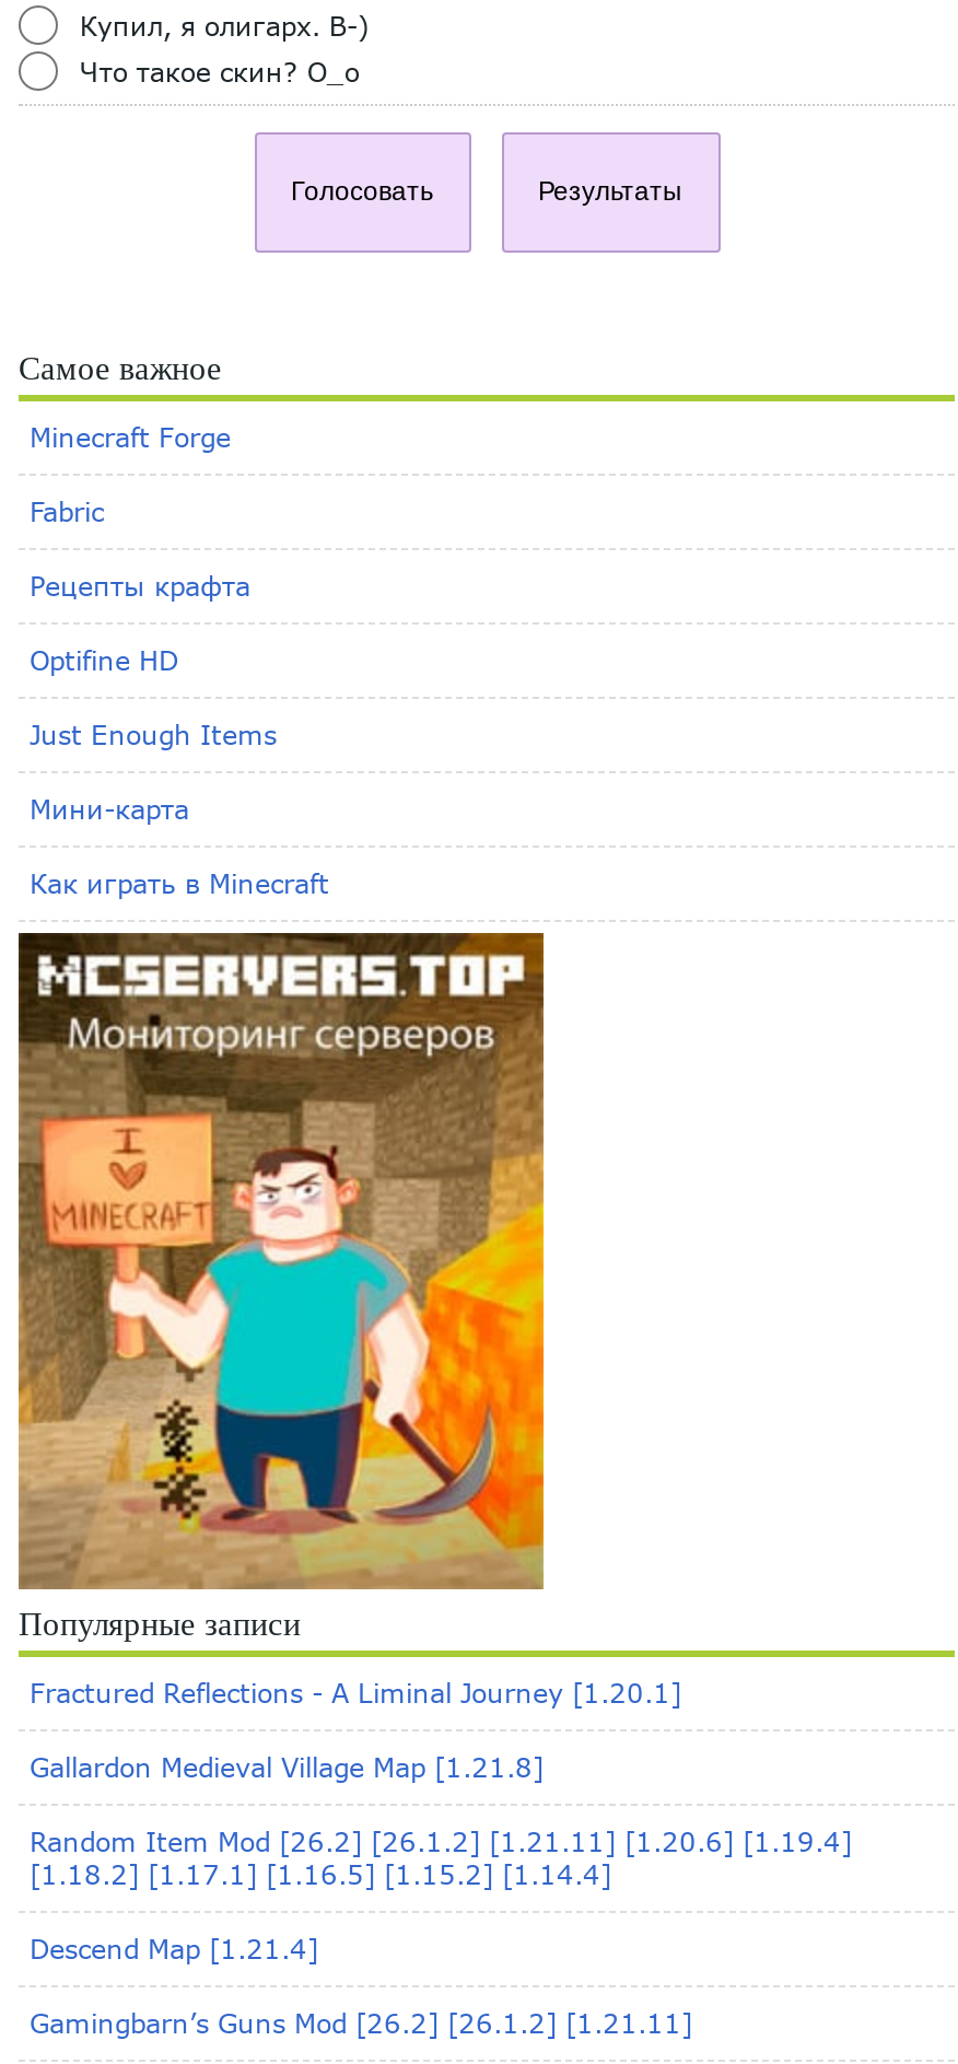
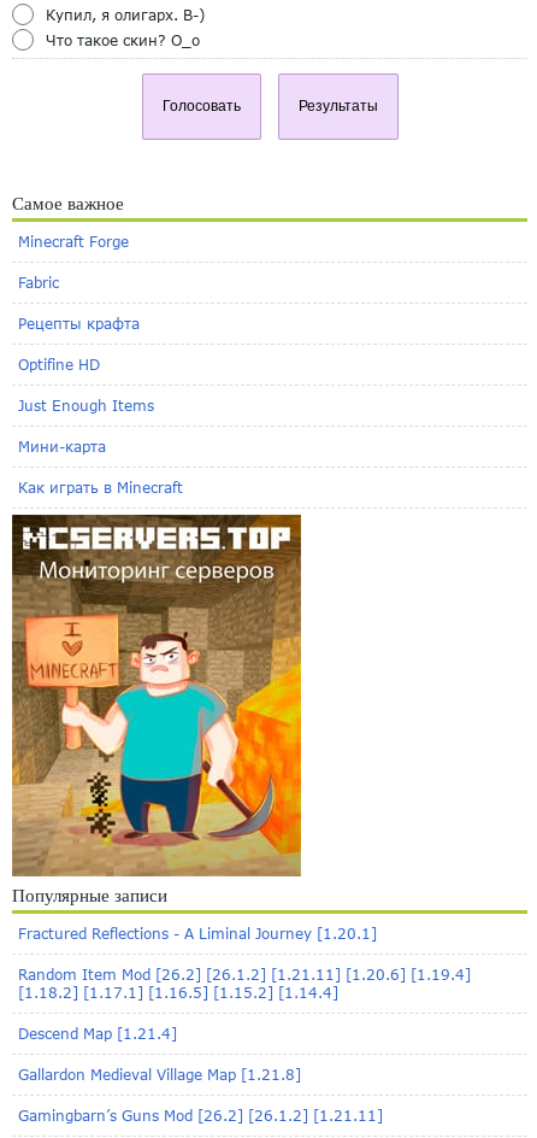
moved down: Gallardon Medieval Village Map [1.21.8]

moved up: Random Item Mod [26.2] [26.1.2] [1.21.11] [1.20.6] [1.19.4] | [1.18.2] [1.17.1] [1.16.5] [1.15.2] [1.14.4] | Descend Map [1.21.4]
